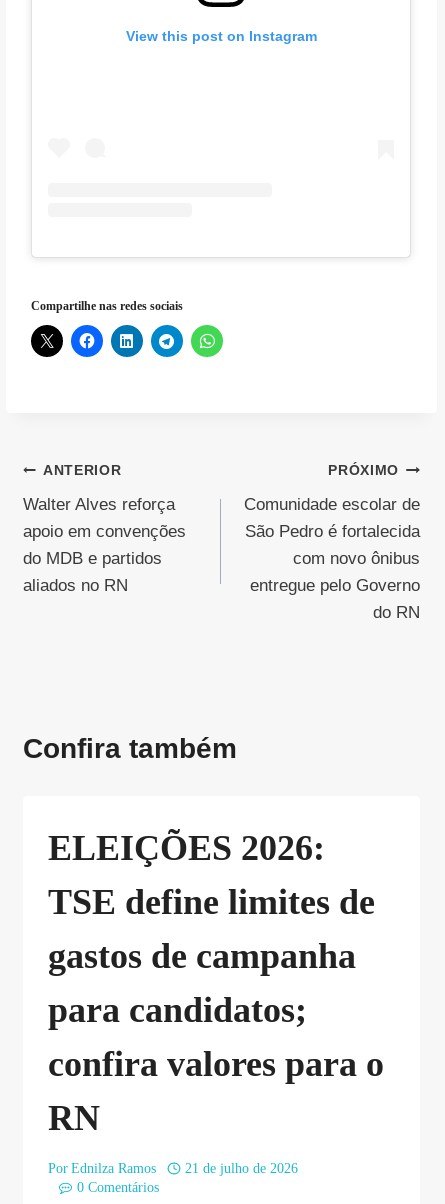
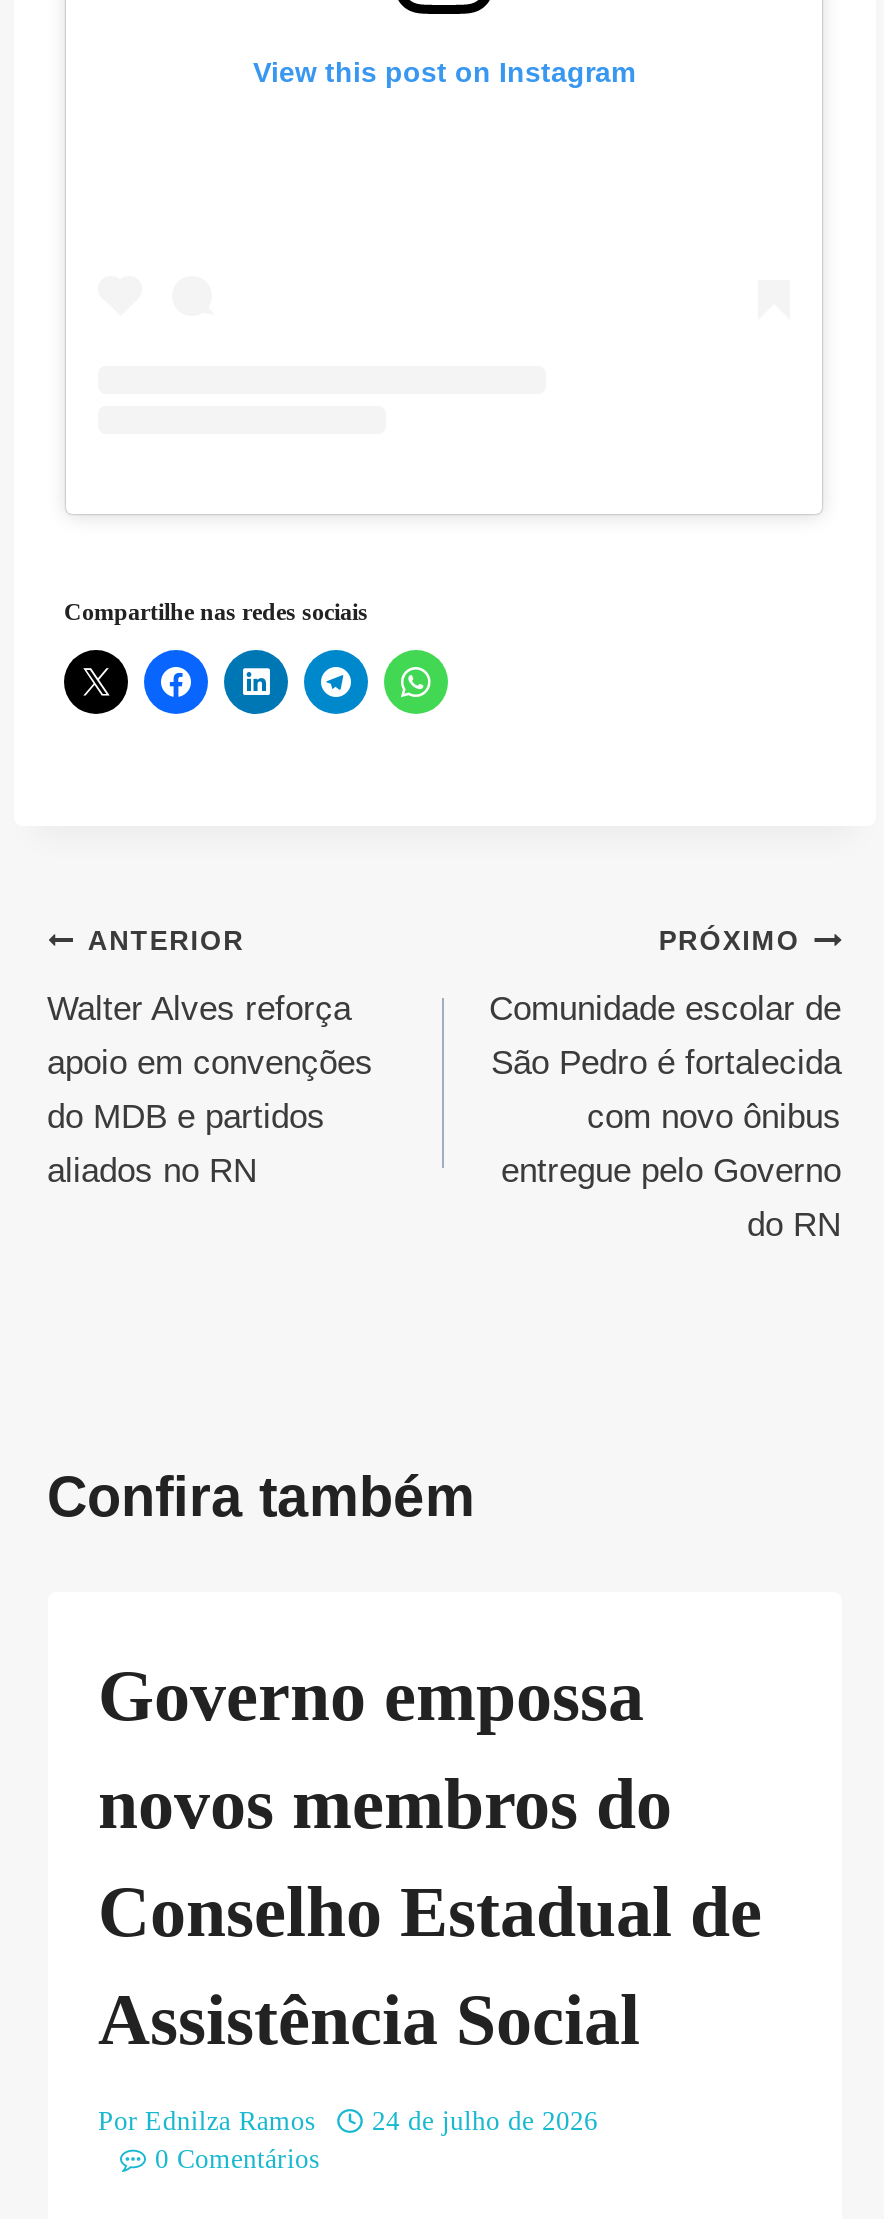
- ELEIÇÕES 2026:
- TSE define limites de
- gastos de campanha
- para candidatos;
- confira valores para o
- RN
+ Governo empossa
+ novos membros do
+ Conselho Estadual de
+ Assistência Social

- Por Ednilza Ramos 21 de julho de 2026
+ Por Ednilza Ramos 24 de julho de 2026
